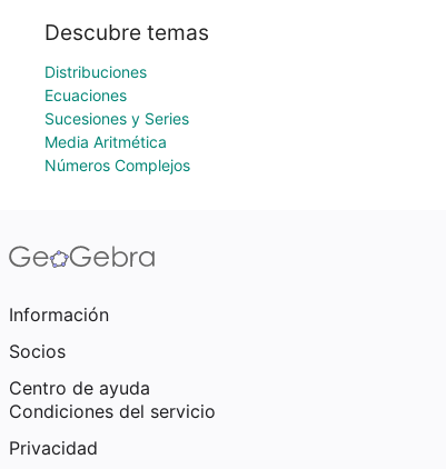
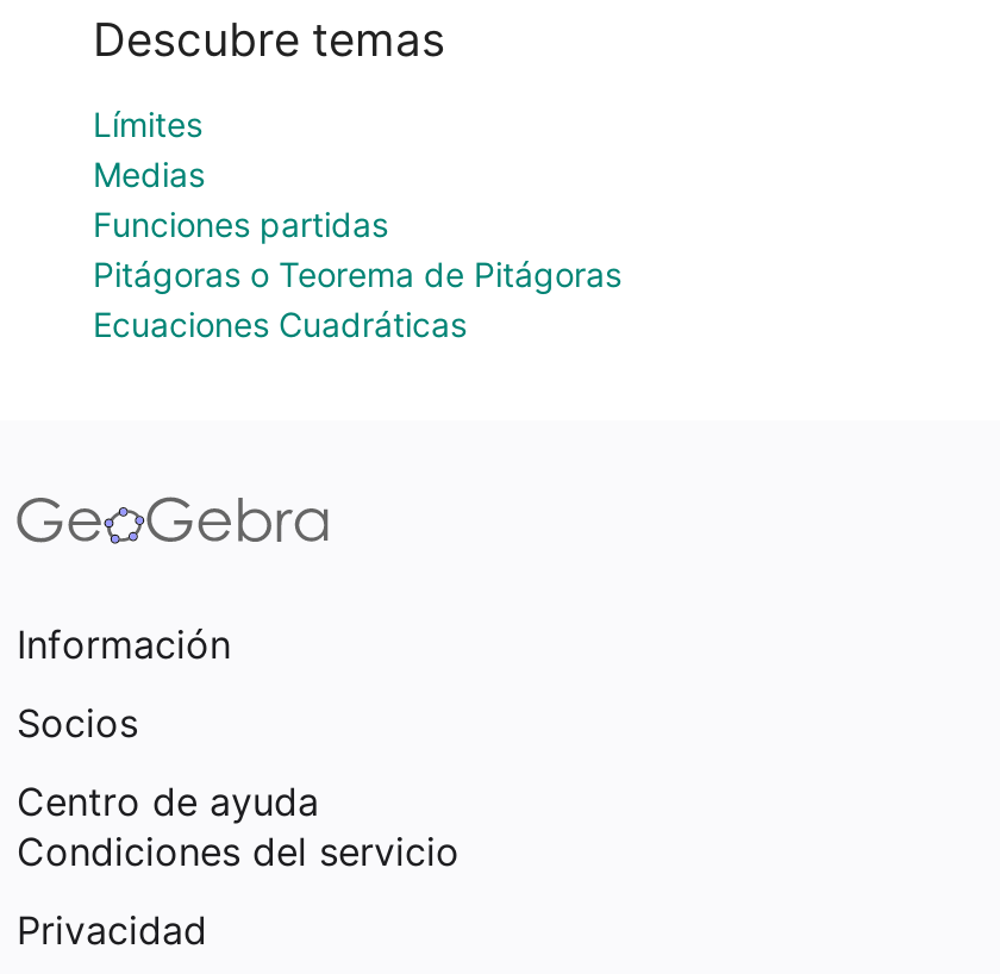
- Distribuciones
- Ecuaciones
- Sucesiones y Series
- Media Aritmética
- Números Complejos
+ Límites
+ Medias
+ Funciones partidas
+ Pitágoras o Teorema de Pitágoras
+ Ecuaciones Cuadráticas
